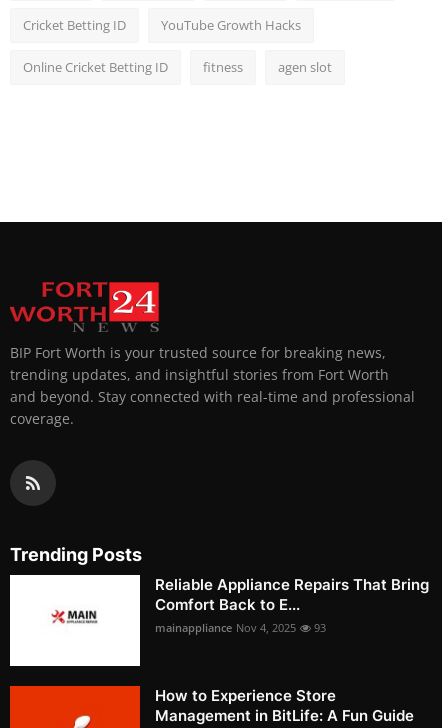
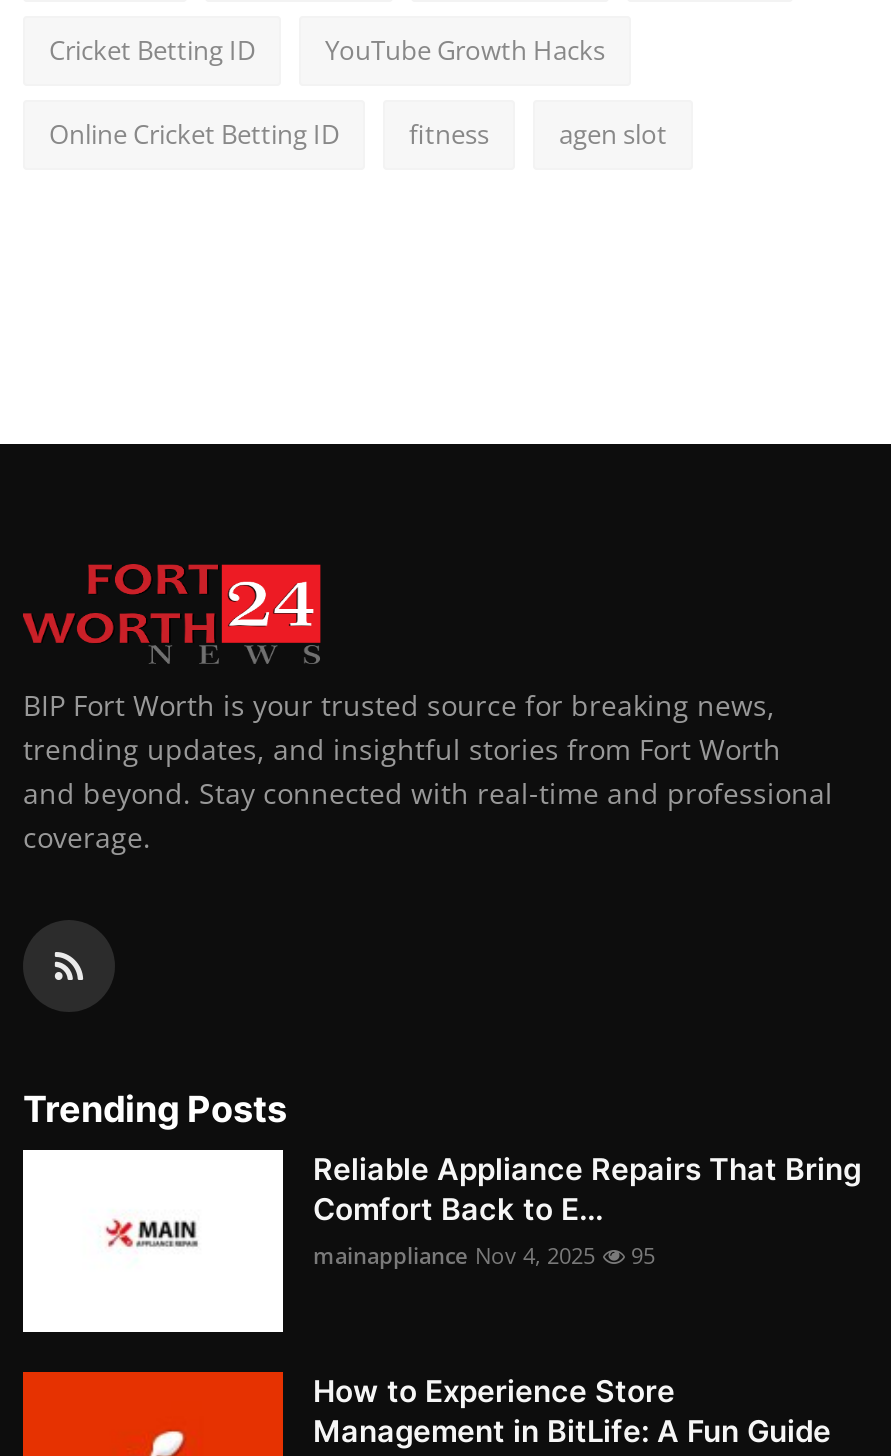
- mainappliance Nov 4, 2025 93
+ mainappliance Nov 4, 2025 95
